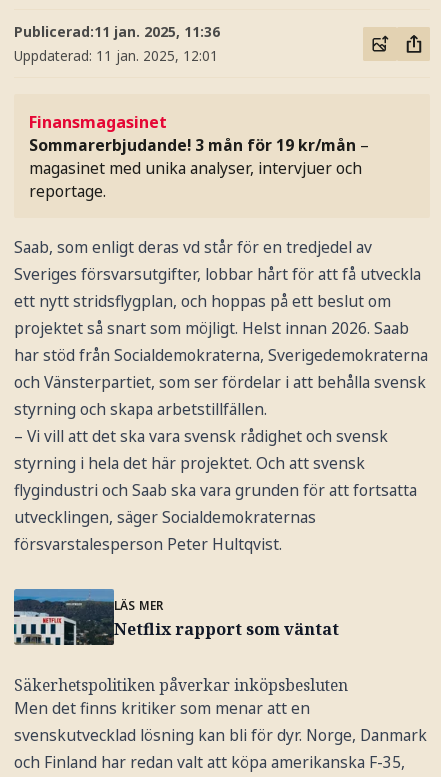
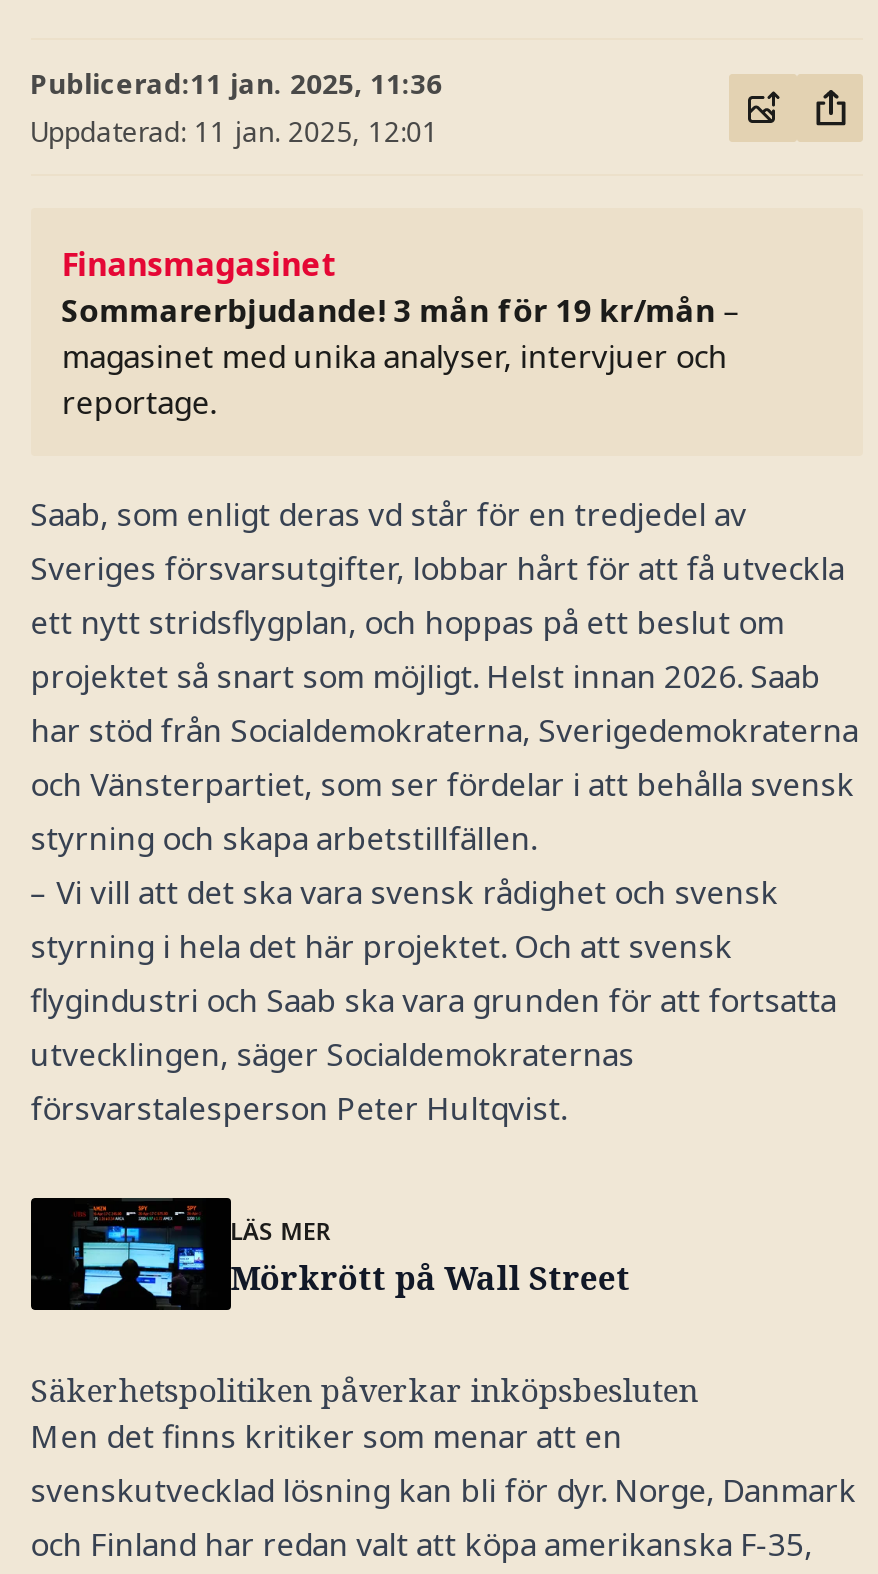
- [image]
- Netflix rapport som väntat
+ [image]
+ Mörkrött på Wall Street
